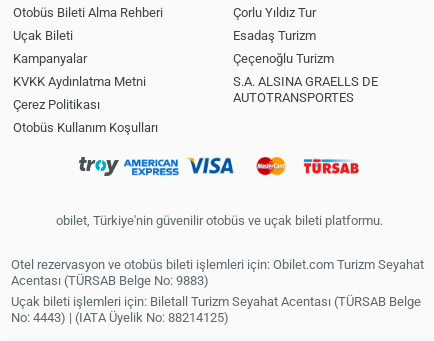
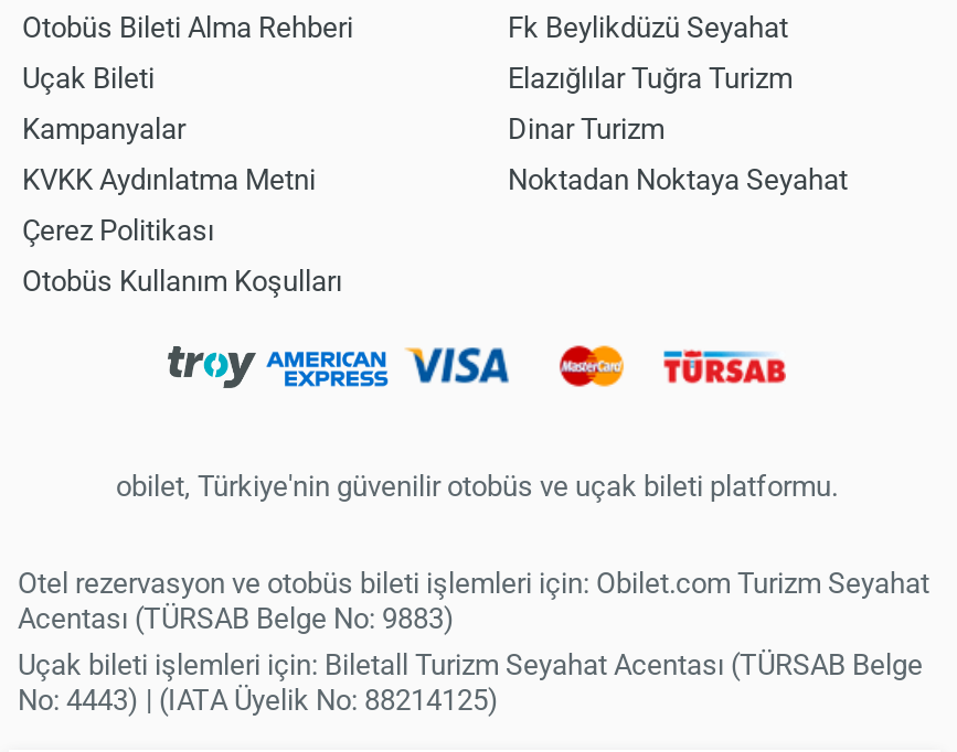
- Çorlu Yıldız Tur
+ Fk Beylikdüzü Seyahat

- Esadaş Turizm
+ Elazığlılar Tuğra Turizm

- Çeçenoğlu Turizm
+ Dinar Turizm

- S.A. ALSINA GRAELLS DE
- AUTOTRANSPORTES
+ Noktadan Noktaya Seyahat
